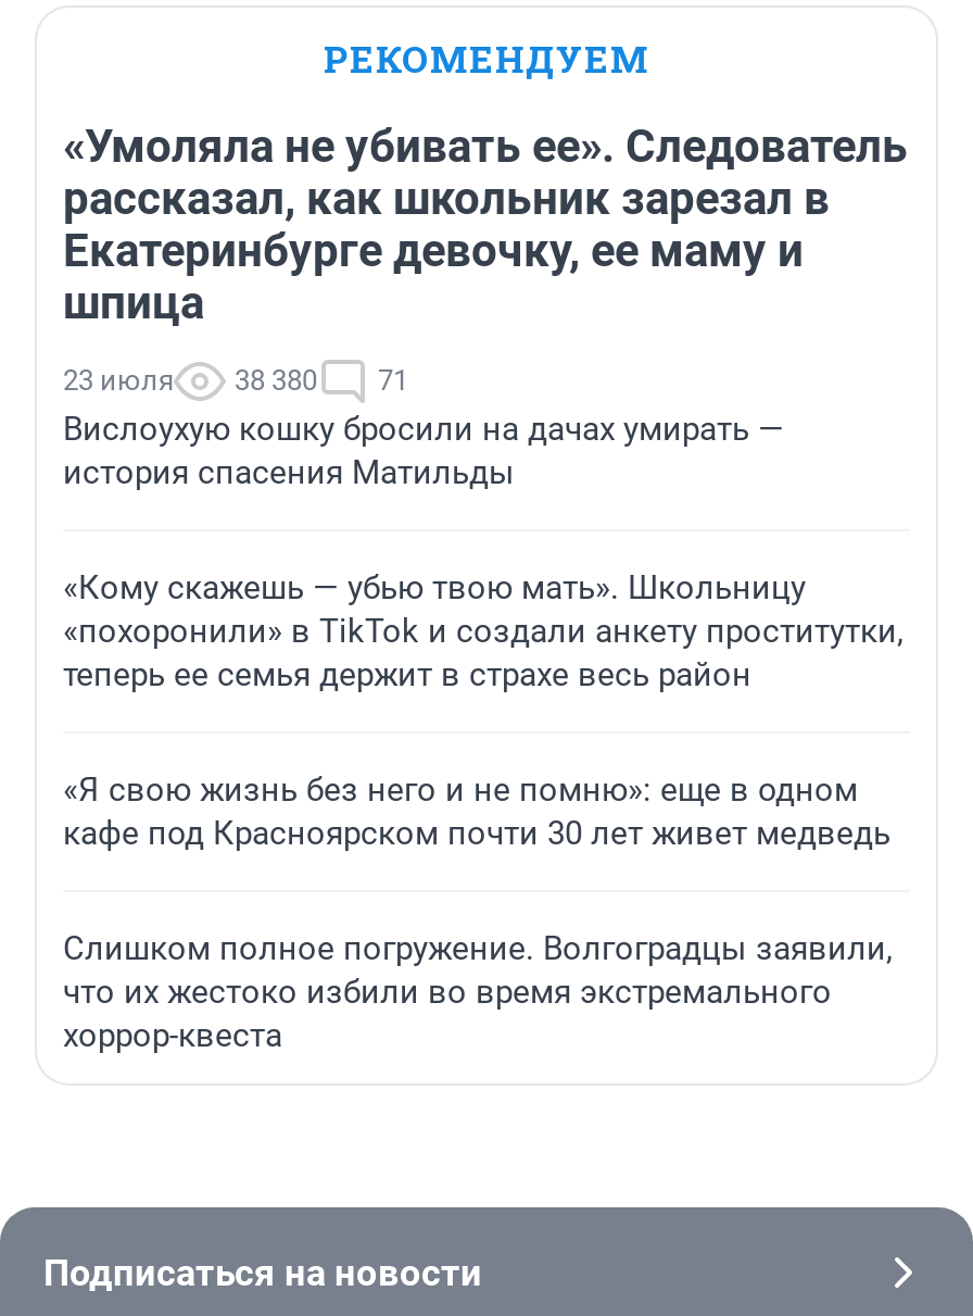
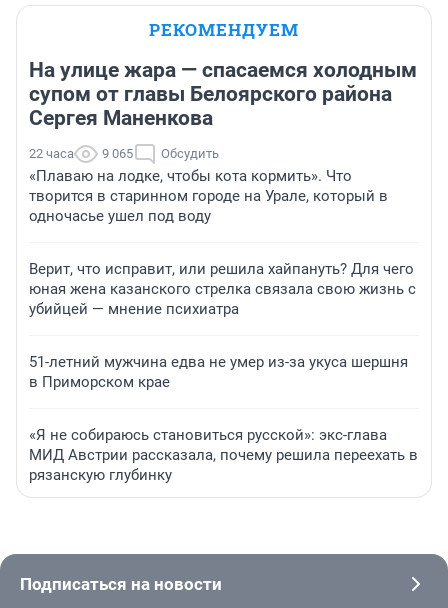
- «Умоляла не убивать ее». Следователь
- рассказал, как школьник зарезал в
- Екатеринбурге девочку, ее маму и
- шпица
+ На улице жара — спасаемся холодным
+ супом от главы Белоярского района
+ Сергея Маненкова

- 23 июля
- 38 380
- 71
- Вислоухую кошку бросили на дачах умирать —
- история спасения Матильды
+ 22 часа
+ 9 065
+ Обсудить
+ «Плаваю на лодке, чтобы кота кормить». Что
+ творится в старинном городе на Урале, который в
+ одночасье ушел под воду

- «Кому скажешь — убью твою мать». Школьницу
- «похоронили» в TikTok и создали анкету проститутки,
- теперь ее семья держит в страхе весь район
+ Верит, что исправит, или решила хайпануть? Для чего
+ юная жена казанского стрелка связала свою жизнь с
+ убийцей — мнение психиатра

- «Я свою жизнь без него и не помню»: еще в одном
- кафе под Красноярском почти 30 лет живет медведь
+ 51-летний мужчина едва не умер из-за укуса шершня
+ в Приморском крае

- Слишком полное погружение. Волгоградцы заявили,
- что их жестоко избили во время экстремального
- хоррор-квеста
+ «Я не собираюсь становиться русской»: экс-глава
+ МИД Австрии рассказала, почему решила переехать в
+ рязанскую глубинку
